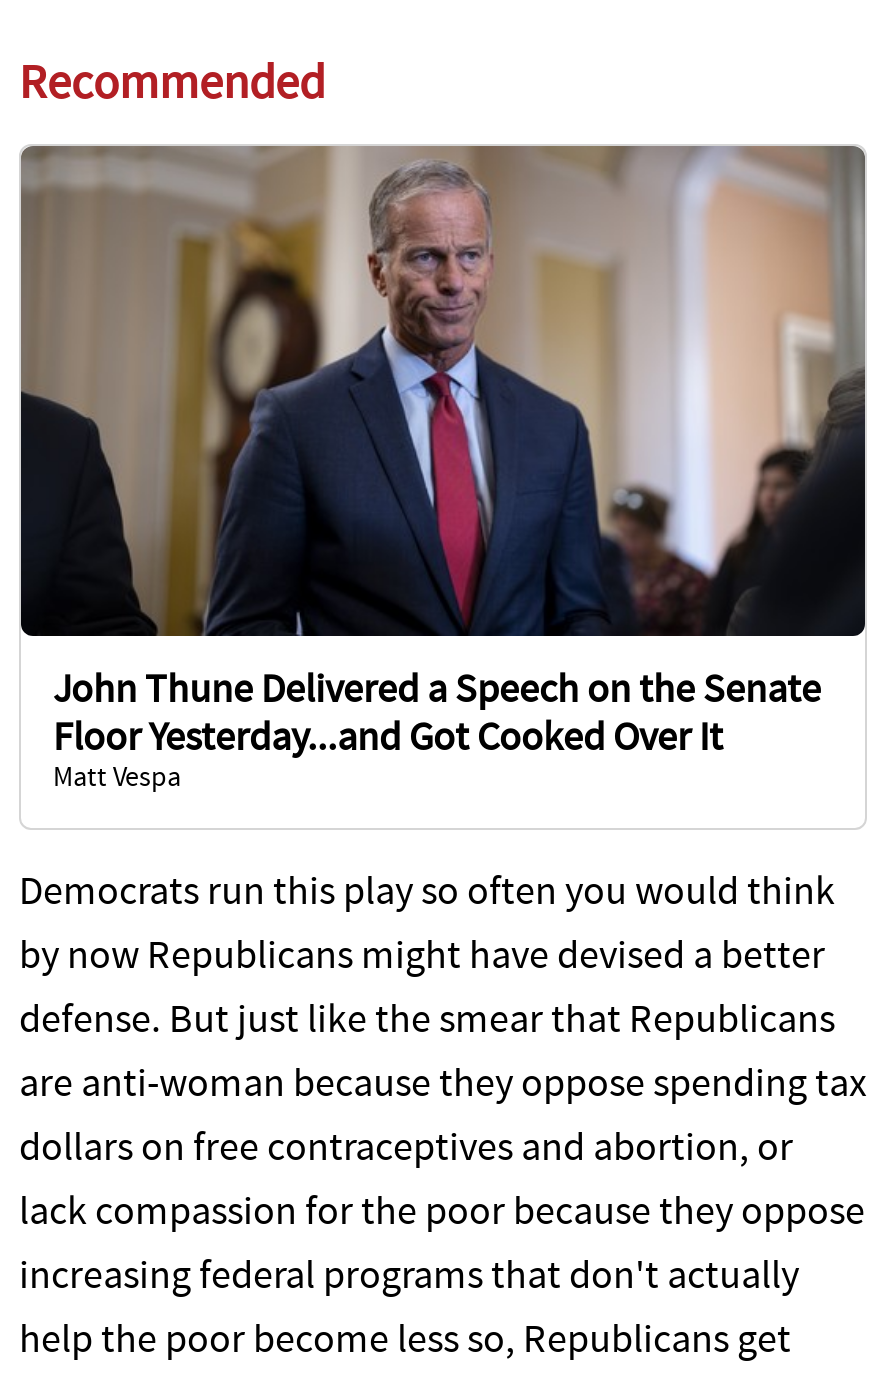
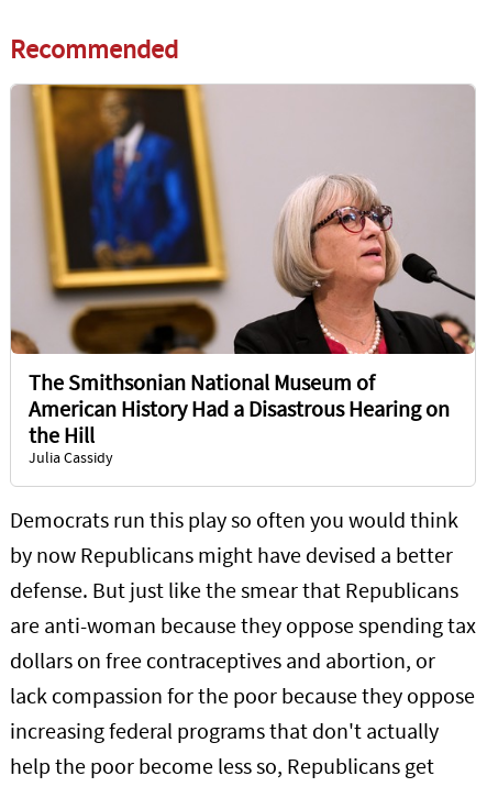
- [image]
- John Thune Delivered a Speech on the Senate
- Floor Yesterday...and Got Cooked Over It
- Matt Vespa
+ [image]
+ The Smithsonian National Museum of
+ American History Had a Disastrous Hearing on
+ the Hill
+ Julia Cassidy
